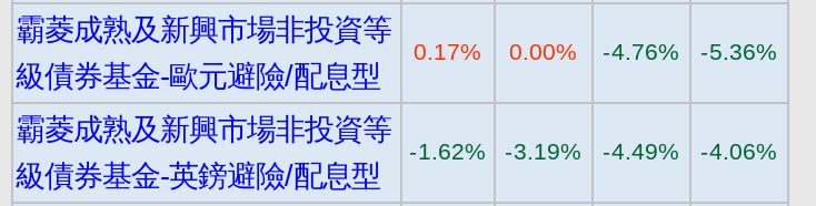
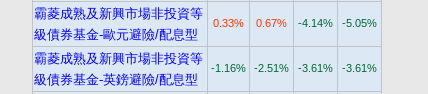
- 0.17%
+ 0.33%

- 0.00%
+ 0.67%

- -4.76%
+ -4.14%

- -5.36%
+ -5.05%

- -1.62%
+ -1.16%

- -3.19%
+ -2.51%

- -4.49%
+ -3.61%

- -4.06%
+ -3.61%
